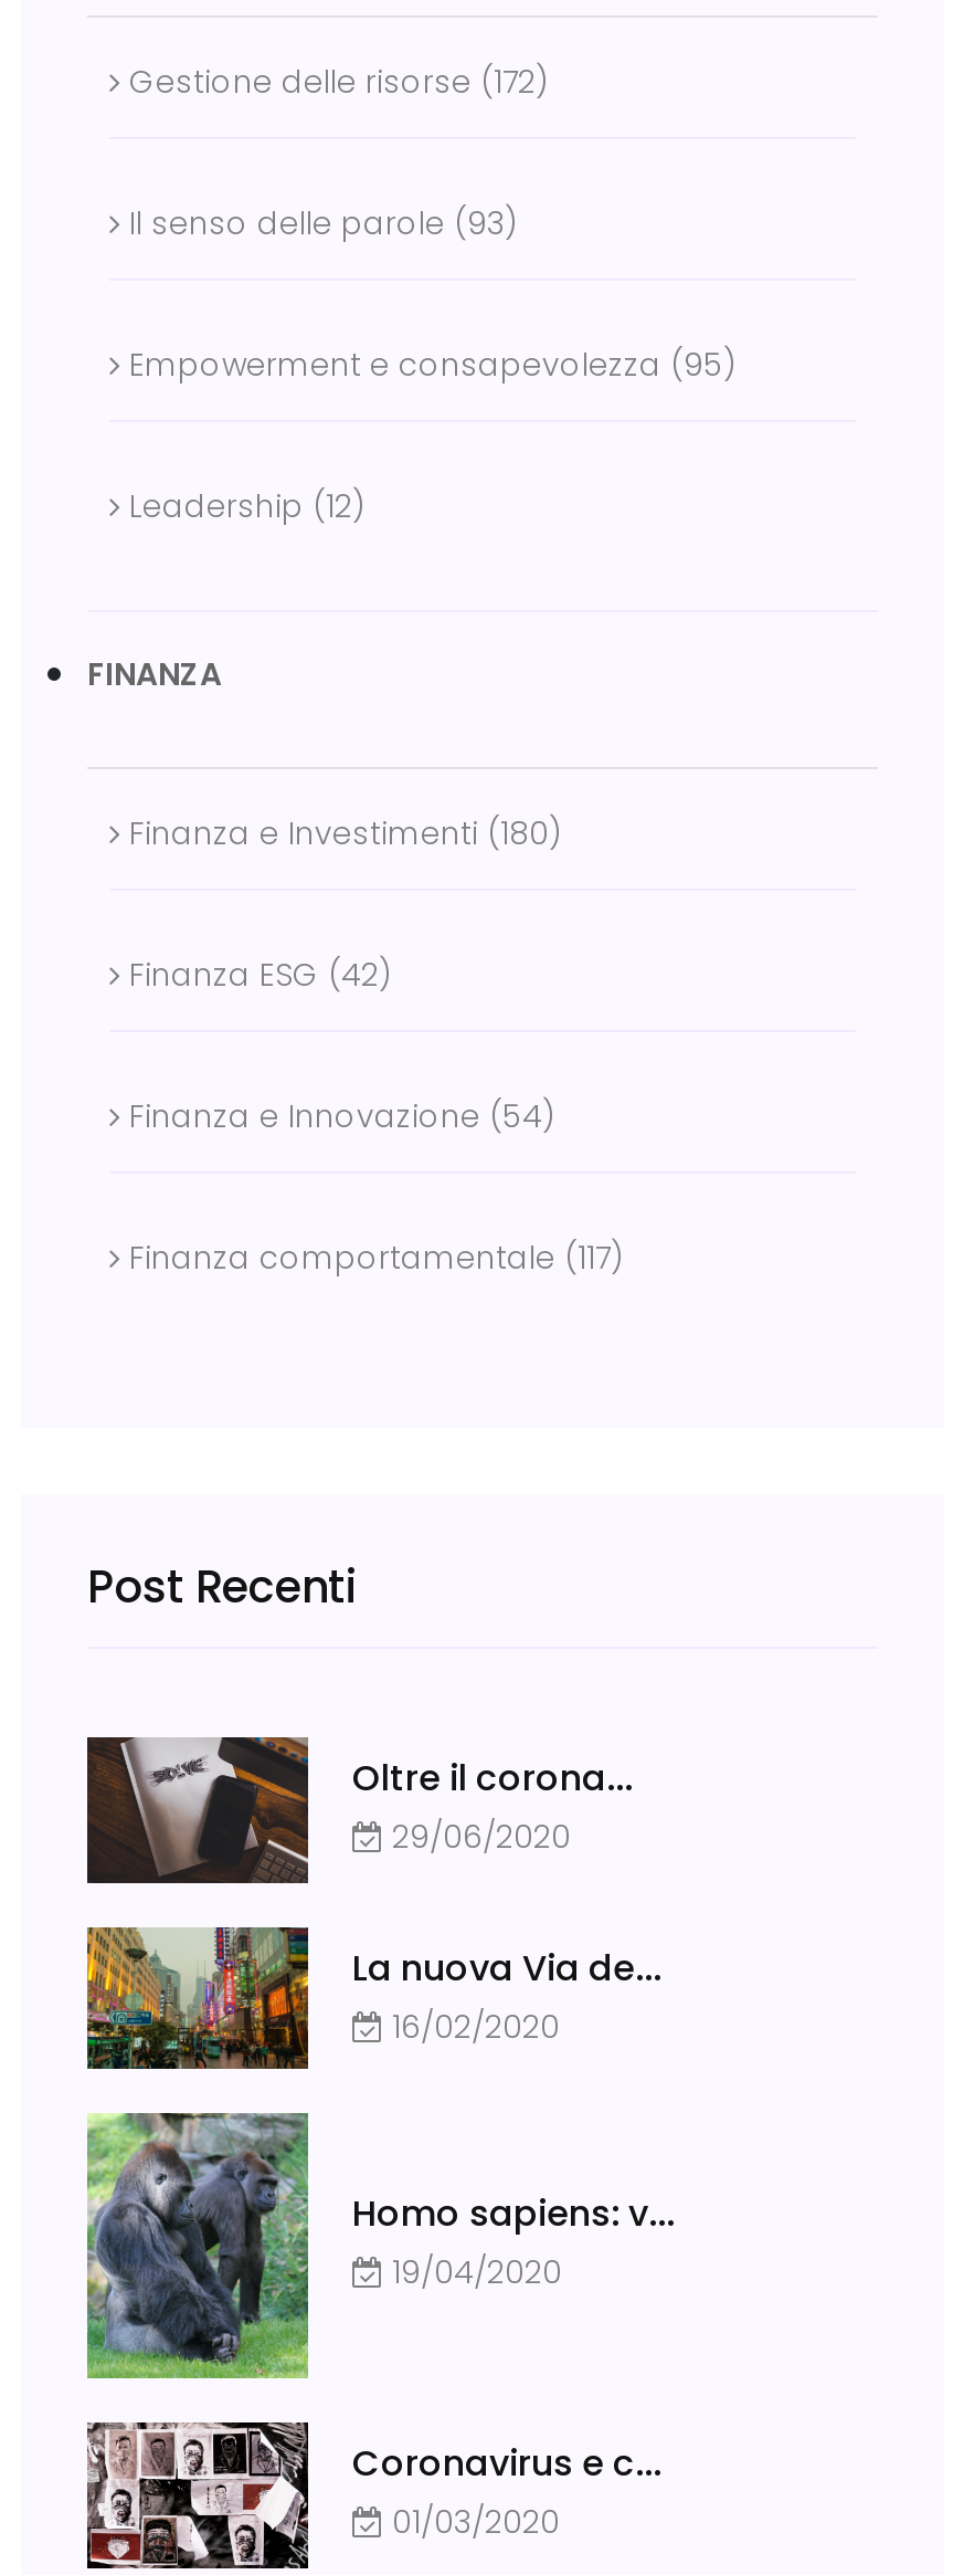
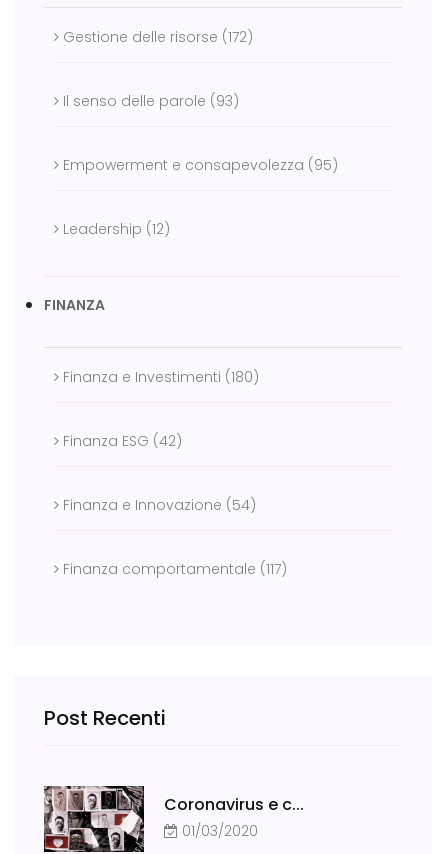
- [image]
- Oltre il corona...
- 29/06/2020
- La nuova Via de...
- 16/02/2020

- [image]

- [image]
- Homo sapiens: v...
- 19/04/2020
